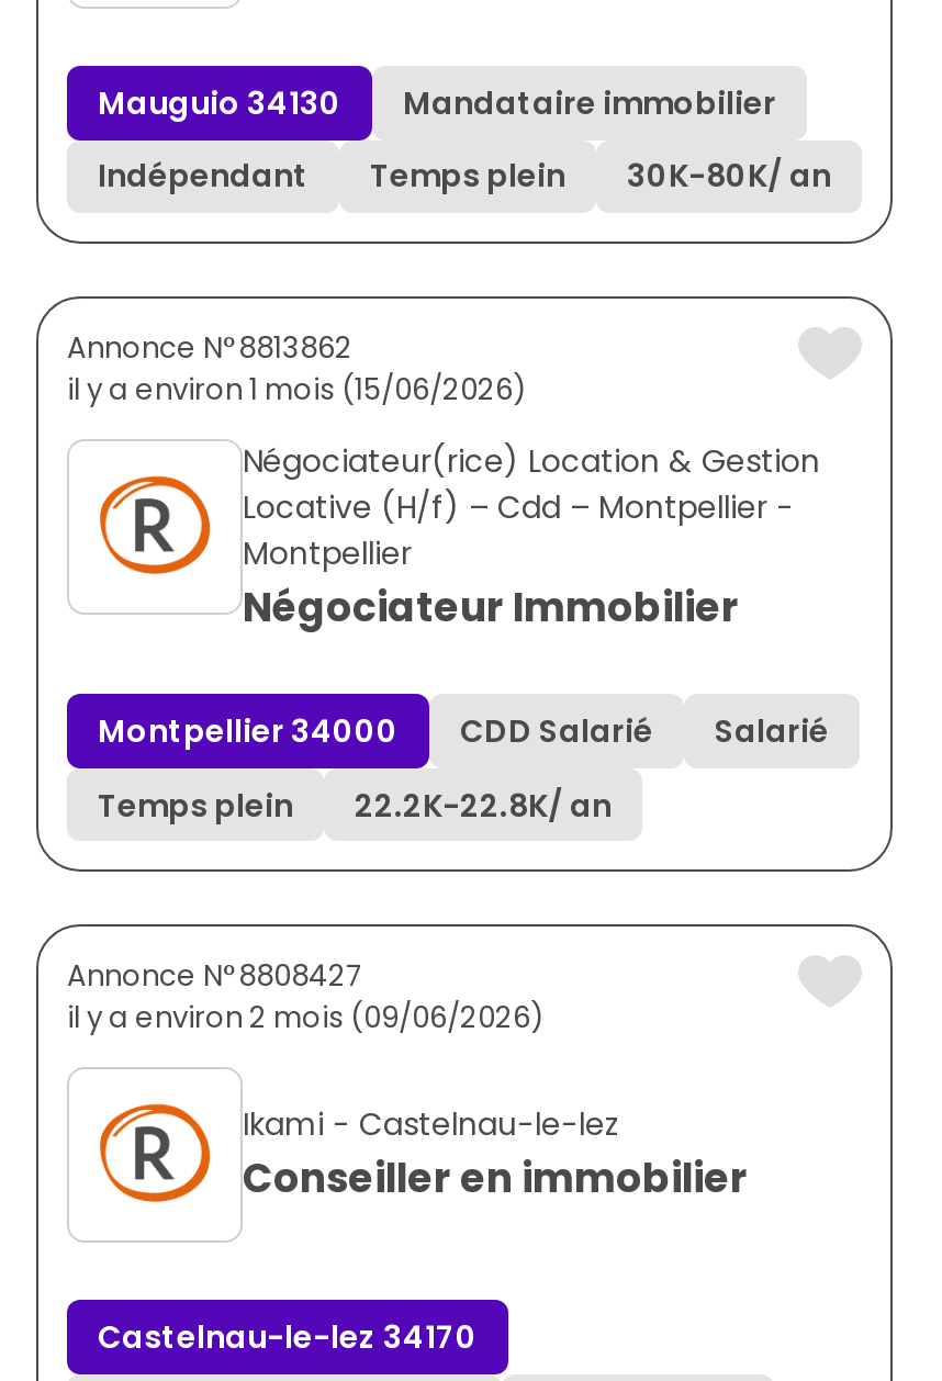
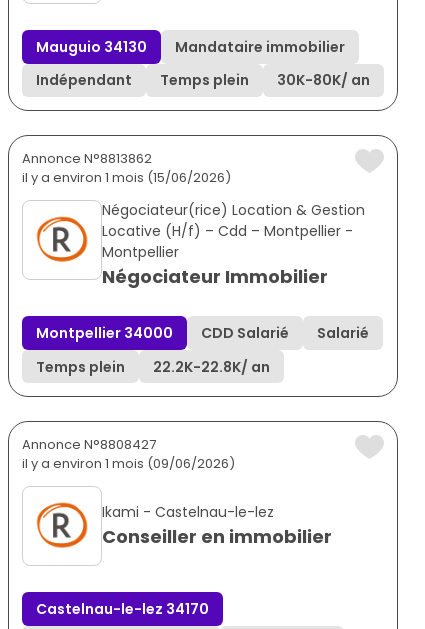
- il y a environ 2 mois (09/06/2026)
+ il y a environ 1 mois (09/06/2026)
